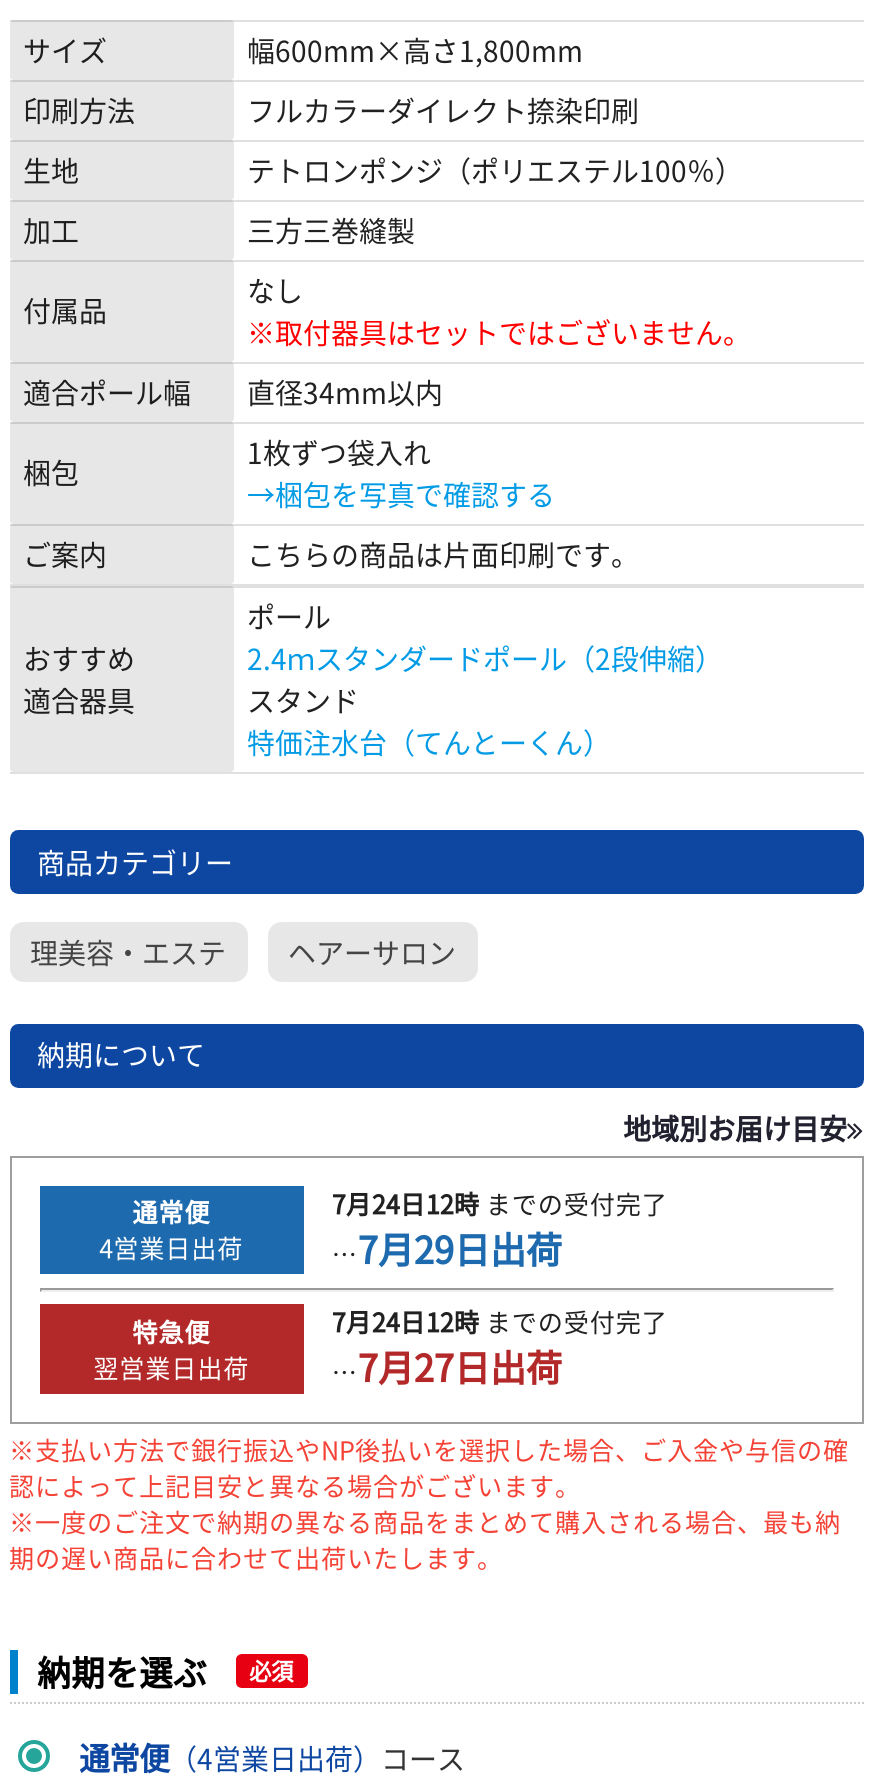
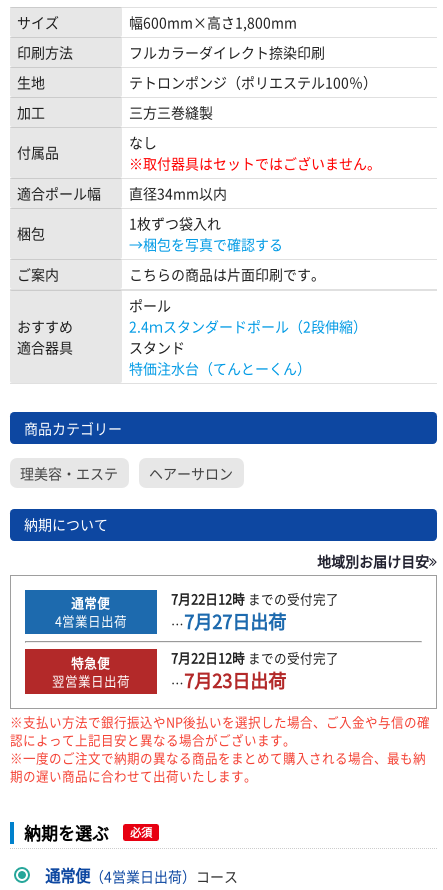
- 7月24日12時までの受付完了
+ 7月22日12時までの受付完了

- …7月29日出荷
+ …7月27日出荷

- 7月24日12時までの受付完了
+ 7月22日12時までの受付完了

- …7月27日出荷
+ …7月23日出荷
